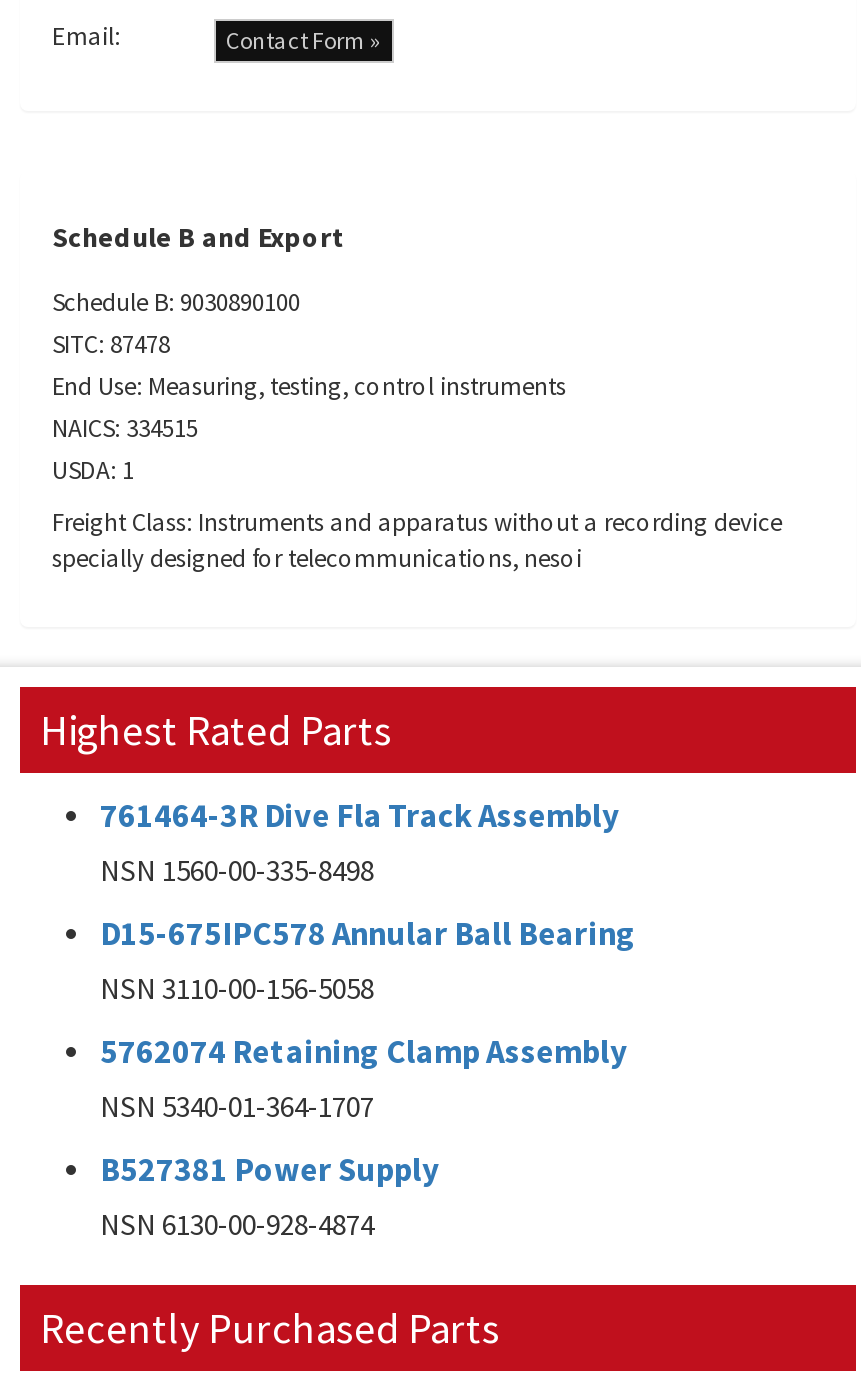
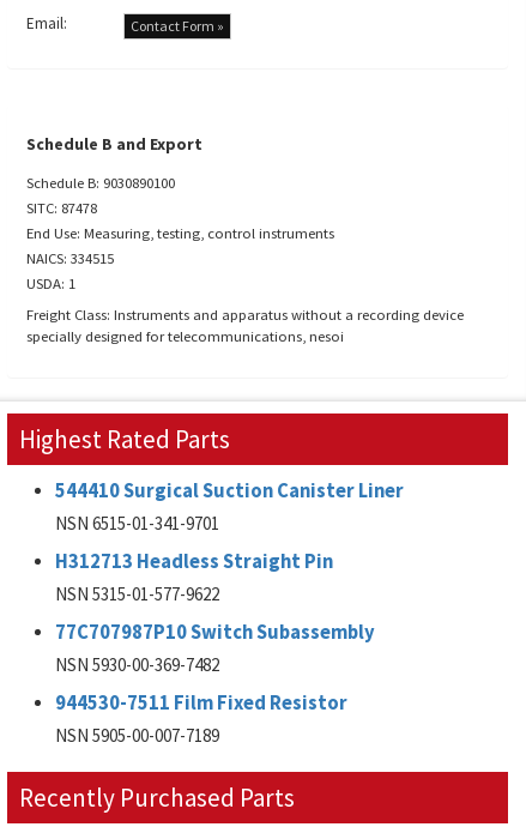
- 761464-3R Dive Fla Track Assembly
- NSN 1560-00-335-8498
+ 544410 Surgical Suction Canister Liner
+ NSN 6515-01-341-9701

- D15-675IPC578 Annular Ball Bearing
- NSN 3110-00-156-5058
+ H312713 Headless Straight Pin
+ NSN 5315-01-577-9622

- 5762074 Retaining Clamp Assembly
- NSN 5340-01-364-1707
+ 77C707987P10 Switch Subassembly
+ NSN 5930-00-369-7482

- B527381 Power Supply
- NSN 6130-00-928-4874
+ 944530-7511 Film Fixed Resistor
+ NSN 5905-00-007-7189
